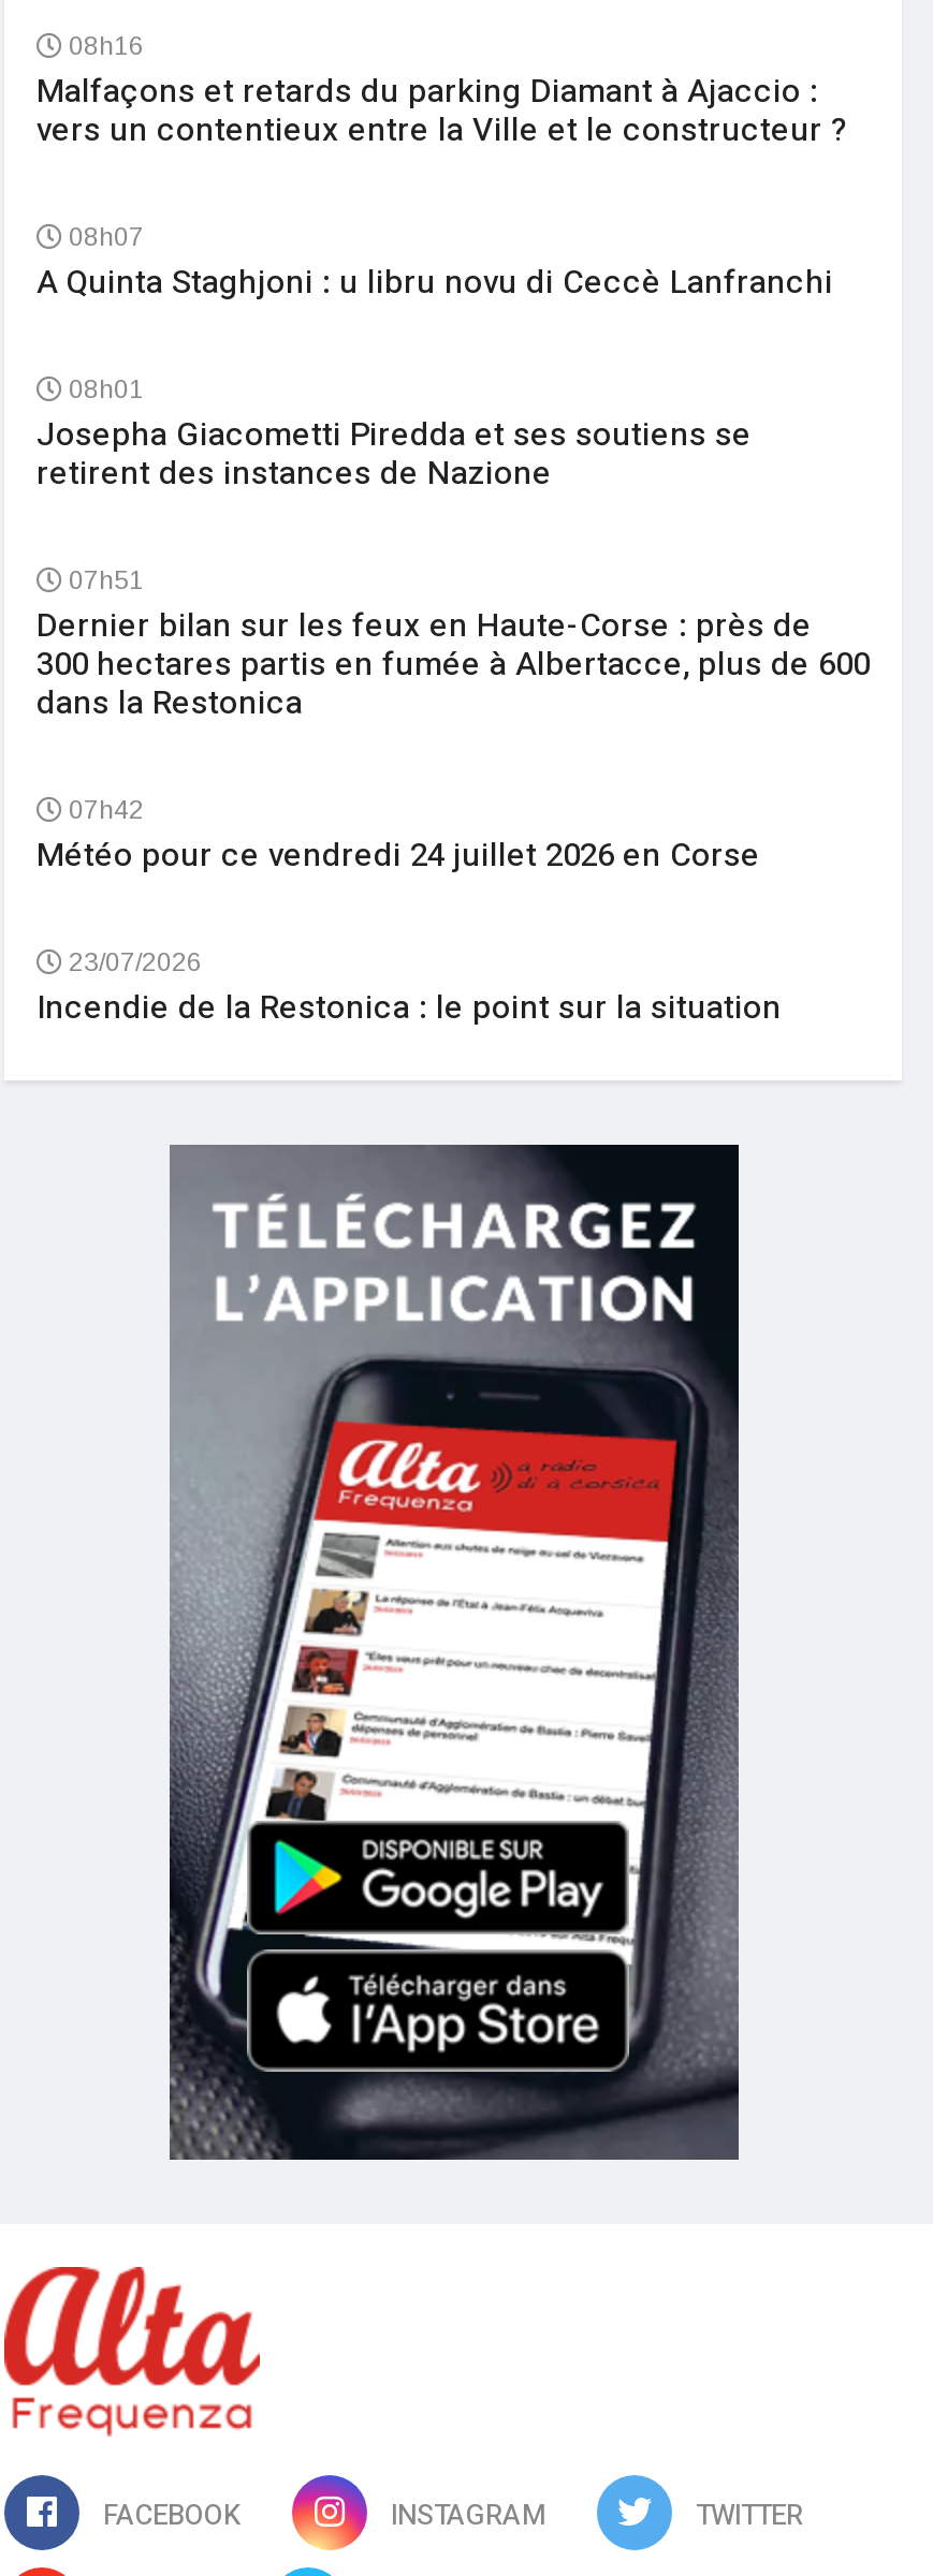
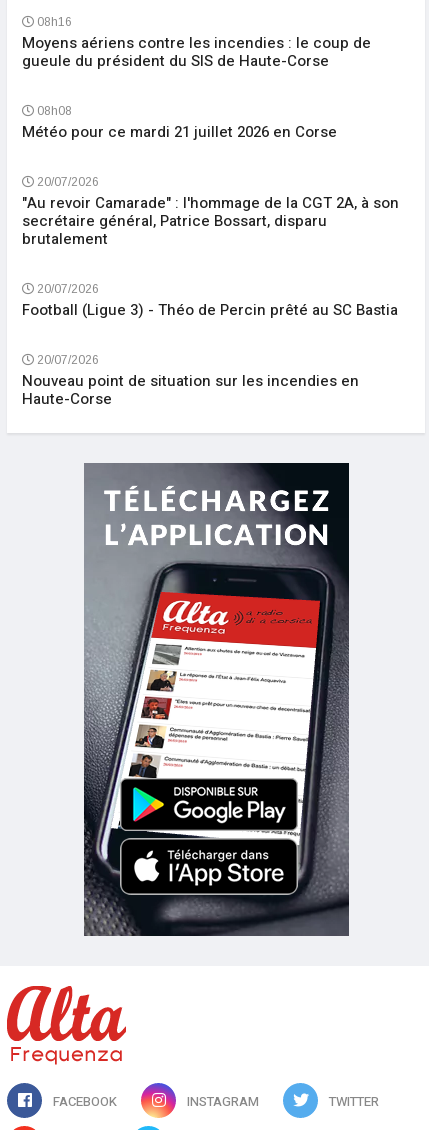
- Malfaçons et retards du parking Diamant à Ajaccio :
- vers un contentieux entre la Ville et le constructeur ?
- 08h07
- A Quinta Staghjoni : u libru novu di Ceccè Lanfranchi
- 08h01
- Josepha Giacometti Piredda et ses soutiens se
- retirent des instances de Nazione
- 07h51
- Dernier bilan sur les feux en Haute-Corse : près de
- 300 hectares partis en fumée à Albertacce, plus de 600
- dans la Restonica
- 07h42
- Météo pour ce vendredi 24 juillet 2026 en Corse
- 23/07/2026
- Incendie de la Restonica : le point sur la situation
+ Moyens aériens contre les incendies : le coup de
+ gueule du président du SIS de Haute-Corse
+ 08h08
+ Météo pour ce mardi 21 juillet 2026 en Corse
+ 20/07/2026
+ "Au revoir Camarade" : l'hommage de la CGT 2A, à son
+ secrétaire général, Patrice Bossart, disparu
+ brutalement
+ 20/07/2026
+ Football (Ligue 3) - Théo de Percin prêté au SC Bastia
+ 20/07/2026
+ Nouveau point de situation sur les incendies en
+ Haute-Corse
